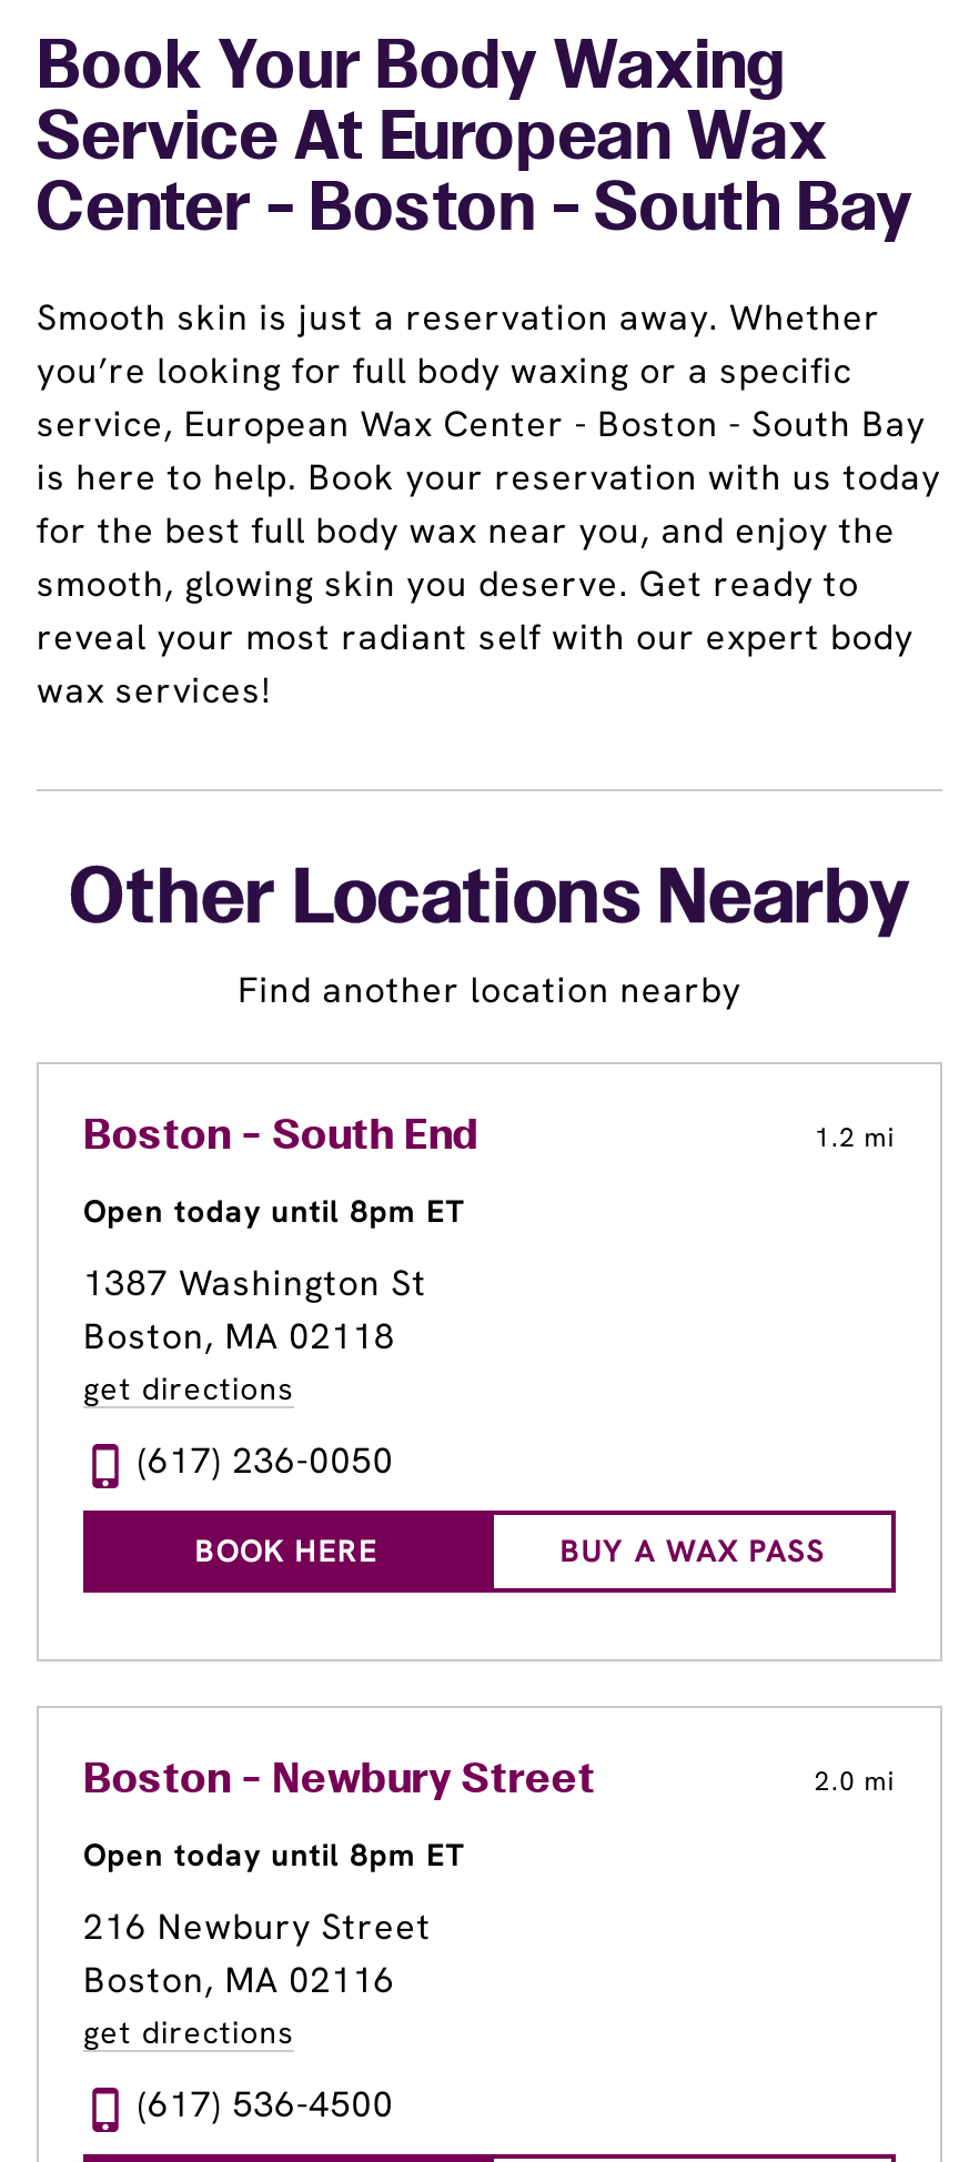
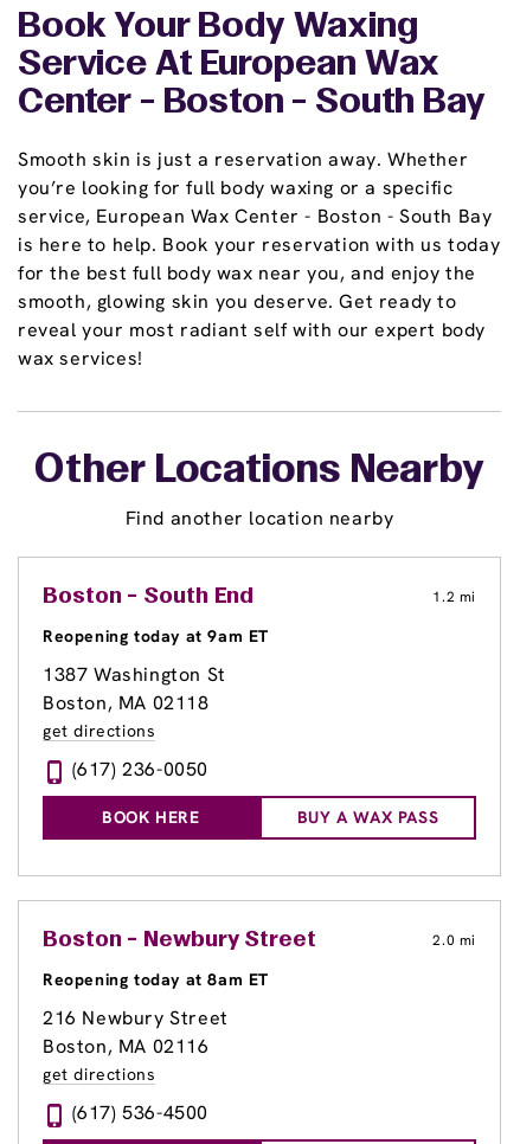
- Open today until 8pm ET
+ Reopening today at 9am ET

- Open today until 8pm ET
+ Reopening today at 8am ET
